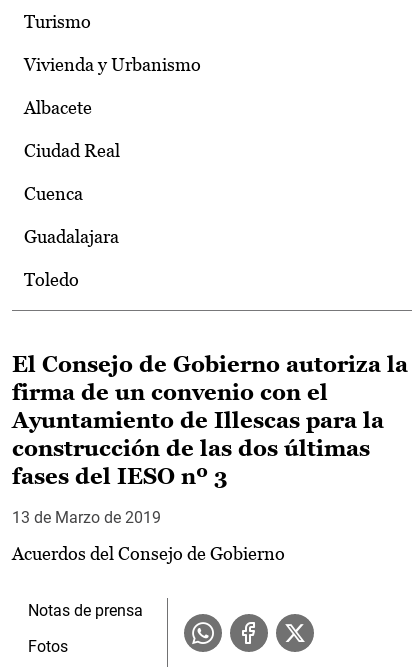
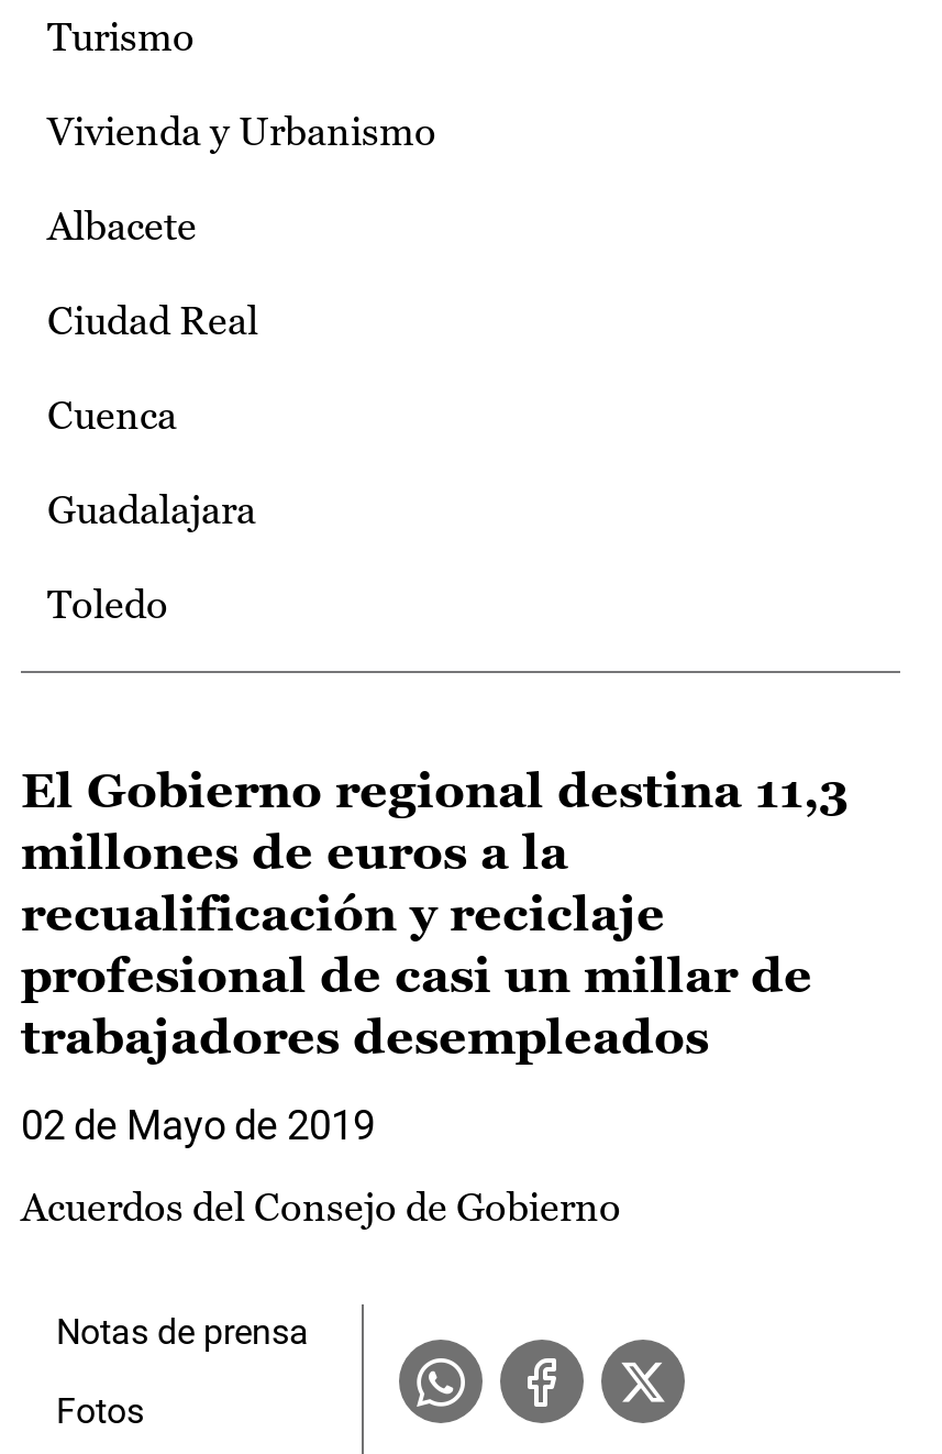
- El Consejo de Gobierno autoriza la
- firma de un convenio con el
- Ayuntamiento de Illescas para la
- construcción de las dos últimas
- fases del IESO nº 3
+ El Gobierno regional destina 11,3
+ millones de euros a la
+ recualificación y reciclaje
+ profesional de casi un millar de
+ trabajadores desempleados

- 13 de Marzo de 2019
+ 02 de Mayo de 2019
